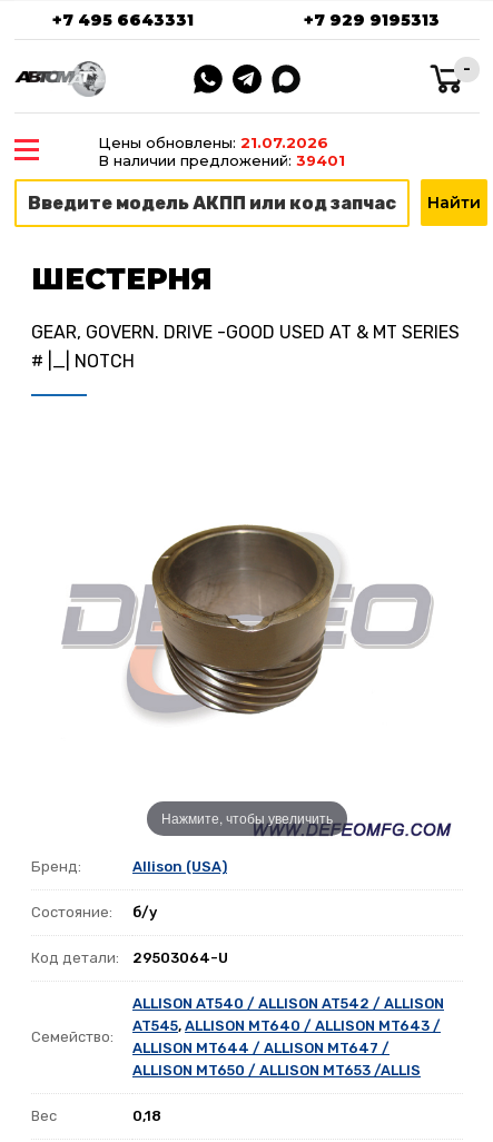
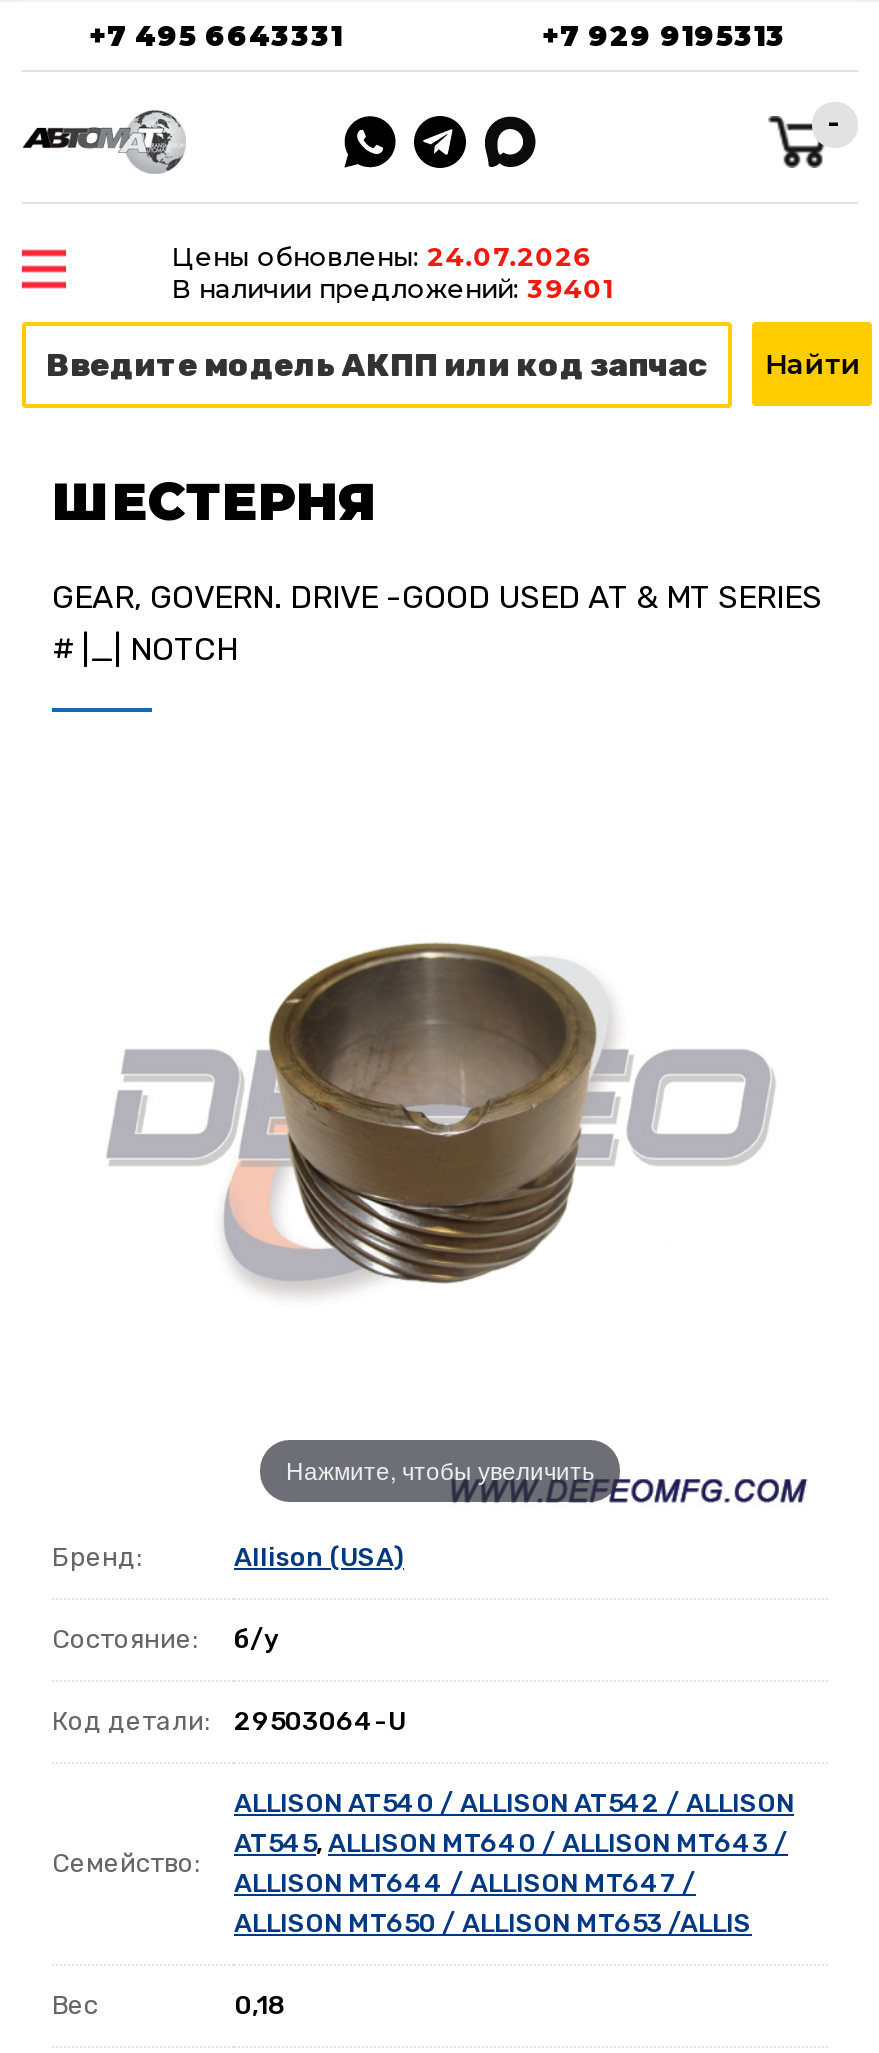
- Цены обновлены: 21.07.2026
+ Цены обновлены: 24.07.2026
